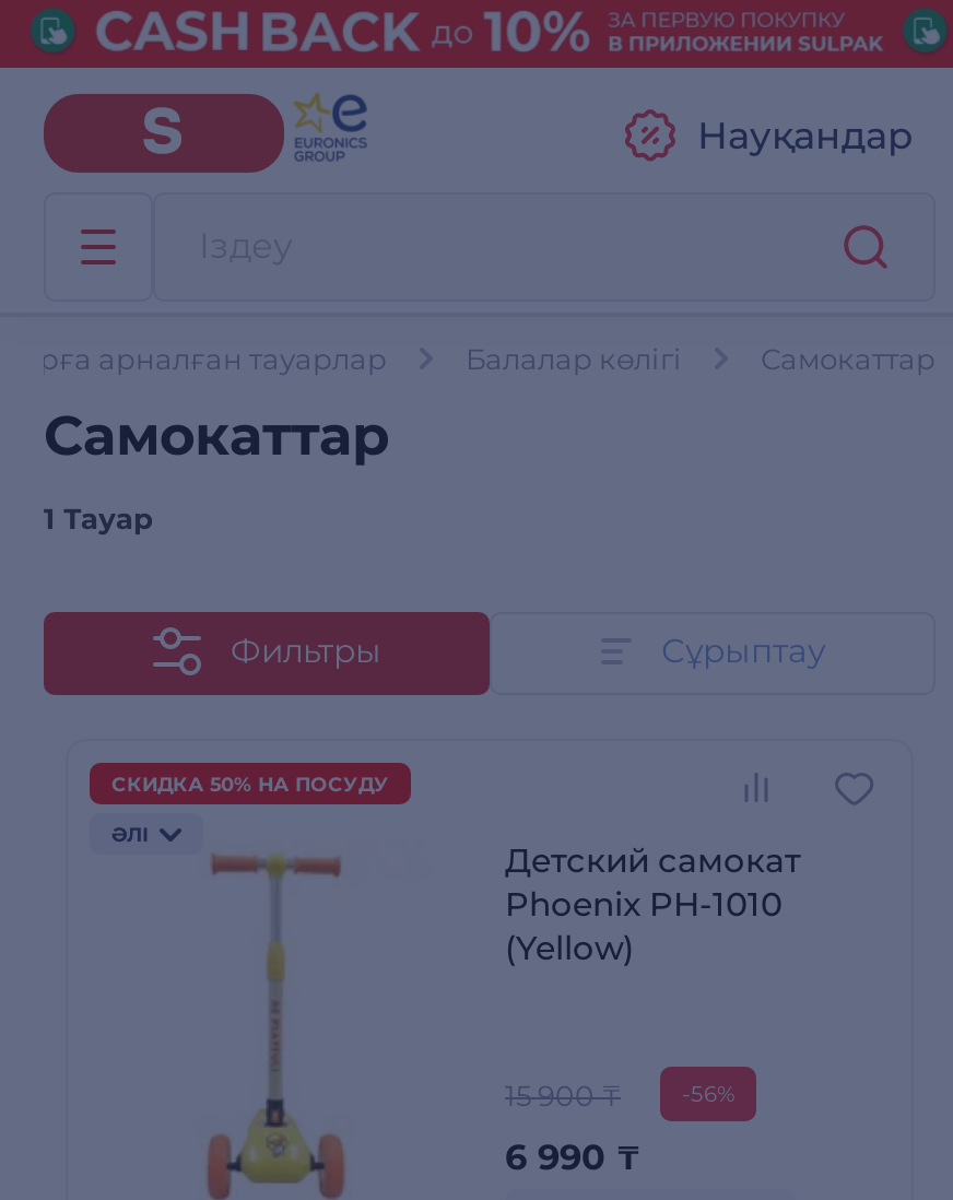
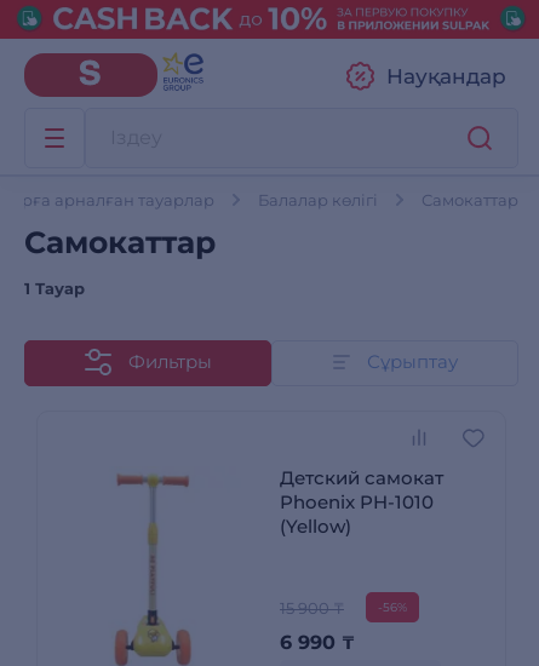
- СКИДКА 50% НА ПОСУДУ
- ӘЛІ
